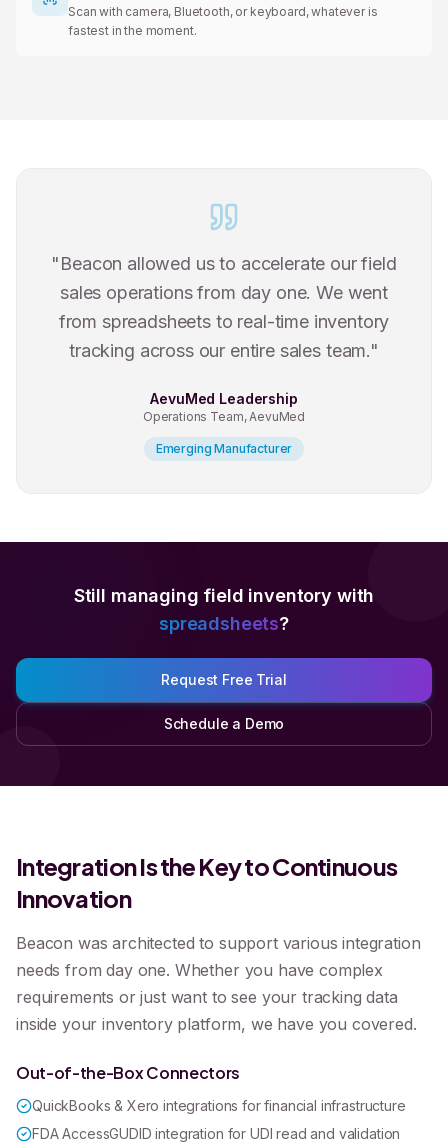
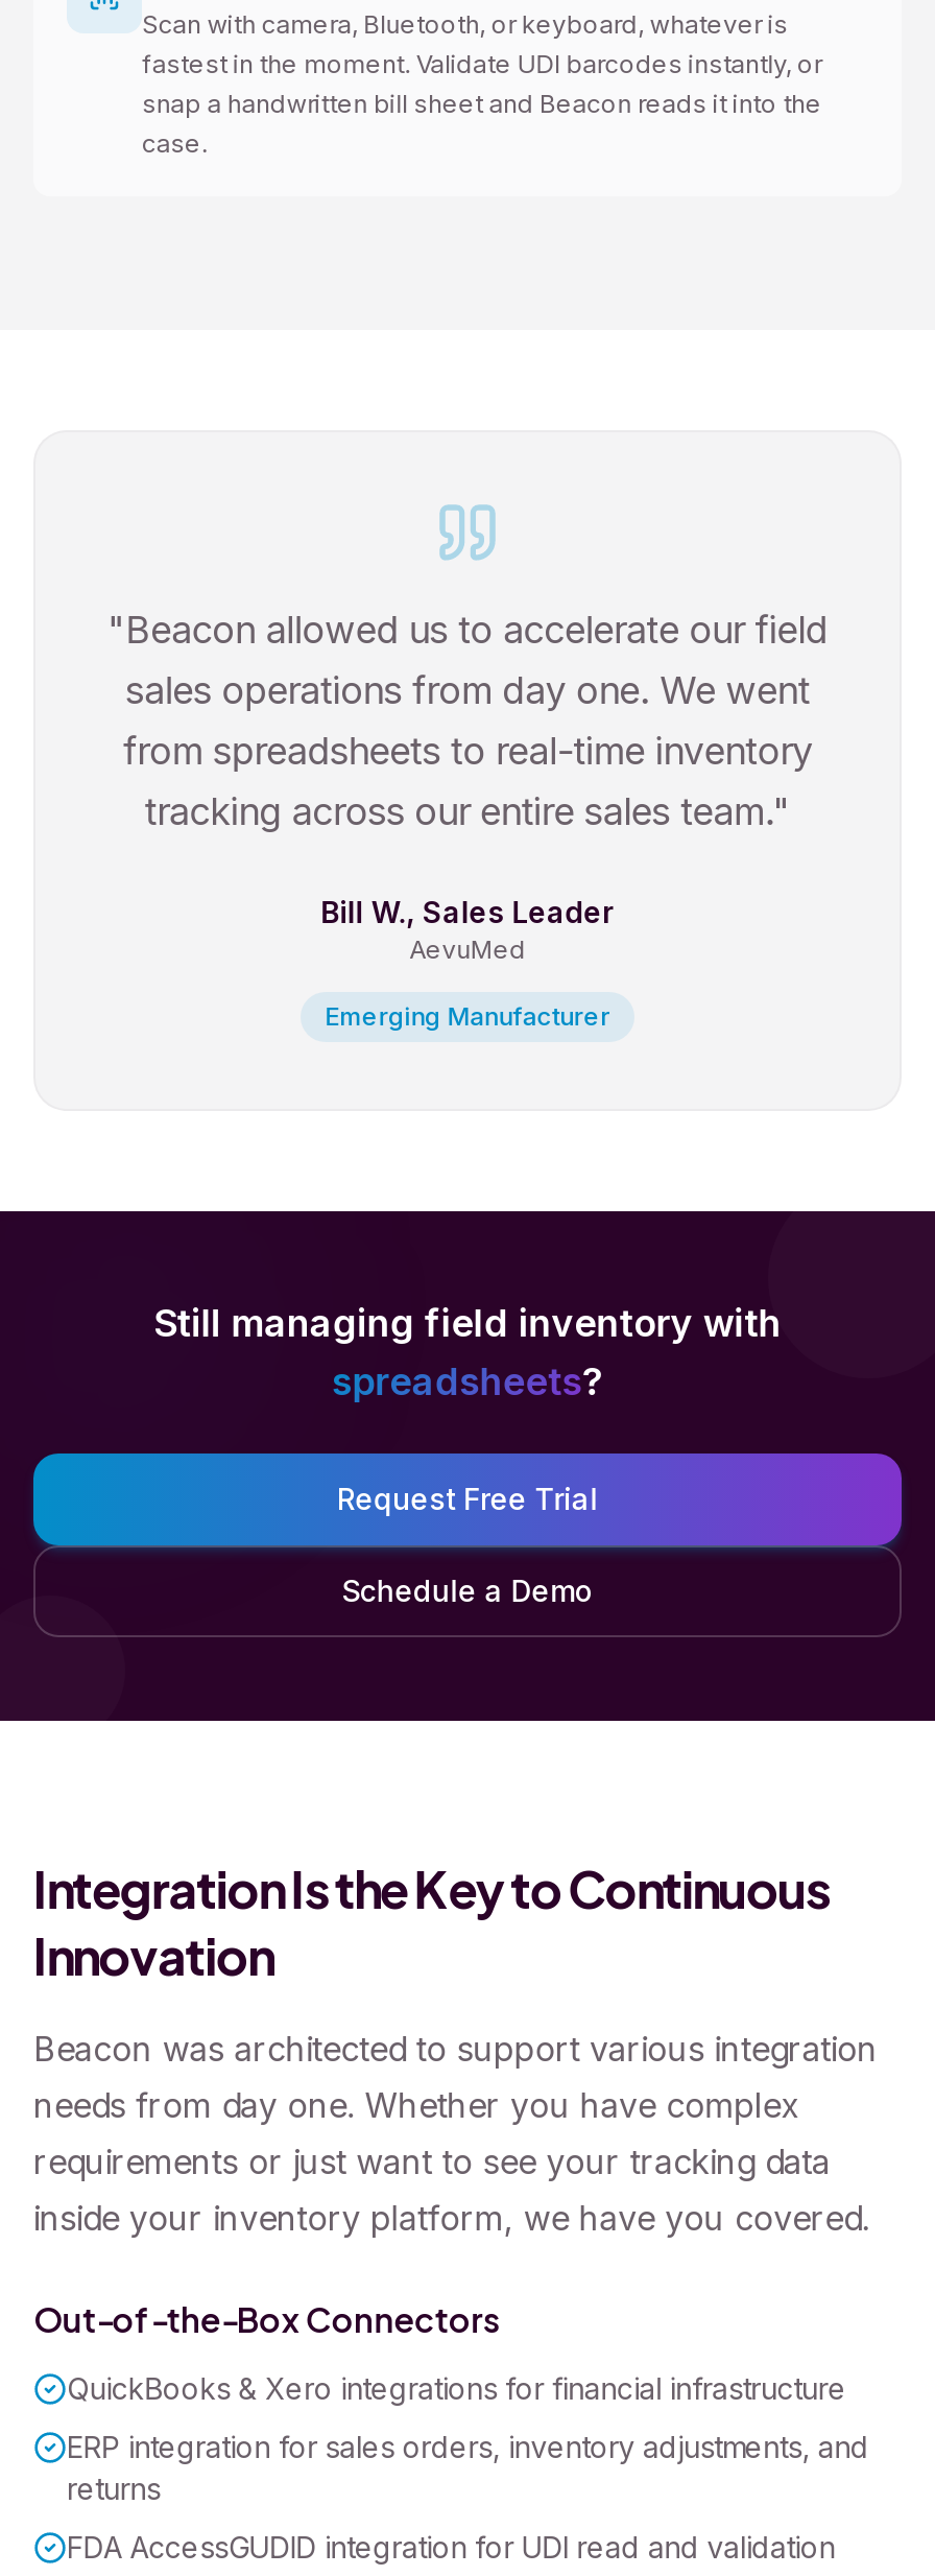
- fastest in the moment.
+ fastest in the moment. Validate UDI barcodes instantly, or
+ snap a handwritten bill sheet and Beacon reads it into the
+ case.

- AevuMed Leadership
- Operations Team, AevuMed
+ Bill W., Sales Leader
+ AevuMed

+ ERP integration for sales orders, inventory adjustments, and
+ returns
